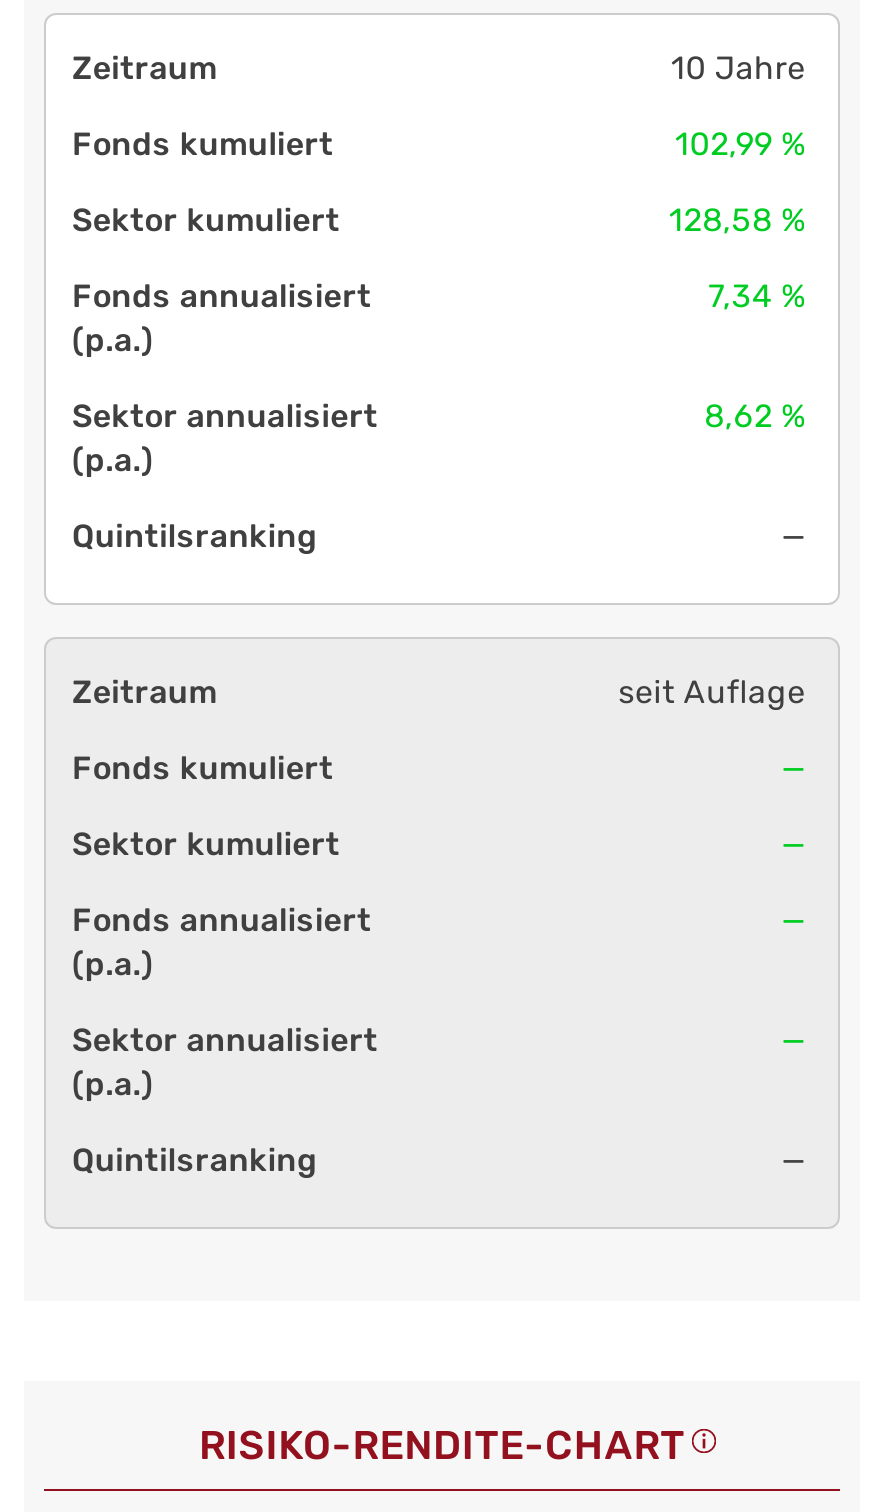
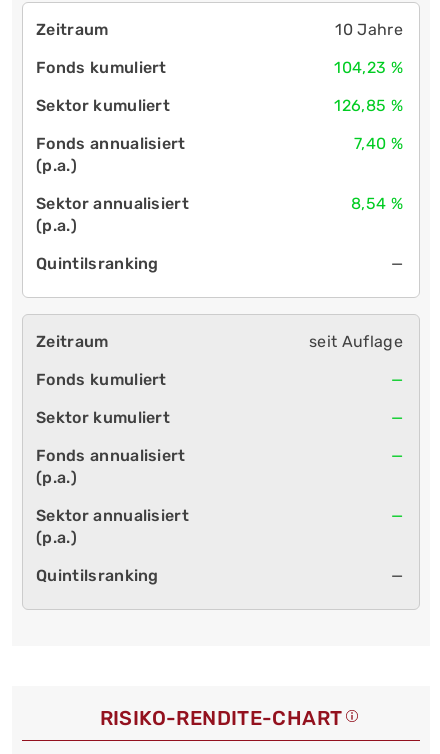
- 102,99 %
+ 104,23 %

- 128,58 %
+ 126,85 %

- 7,34 %
+ 7,40 %

- 8,62 %
+ 8,54 %
